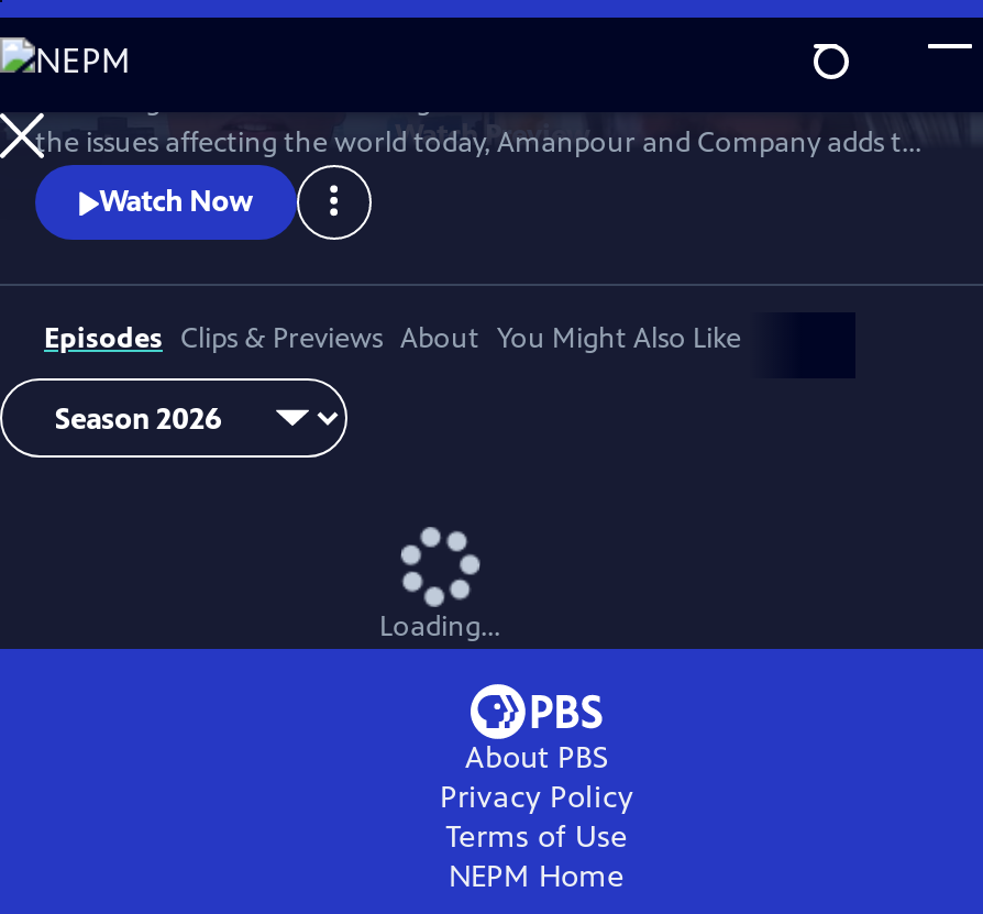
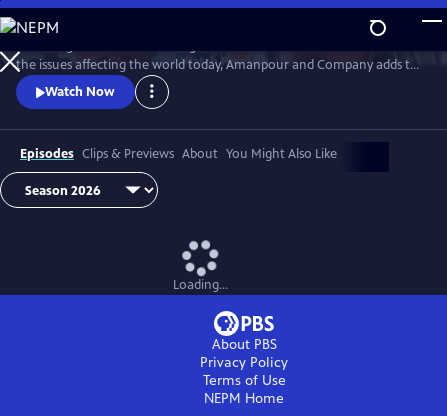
- [image]
+ [image]
